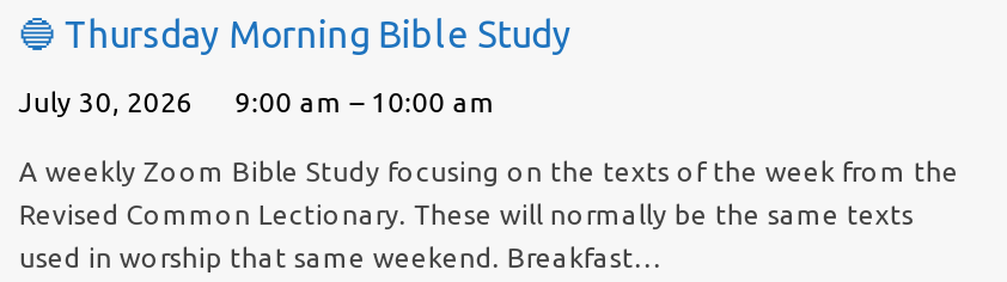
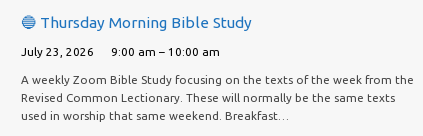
- July 30, 2026 9:00 am – 10:00 am
+ July 23, 2026 9:00 am – 10:00 am
